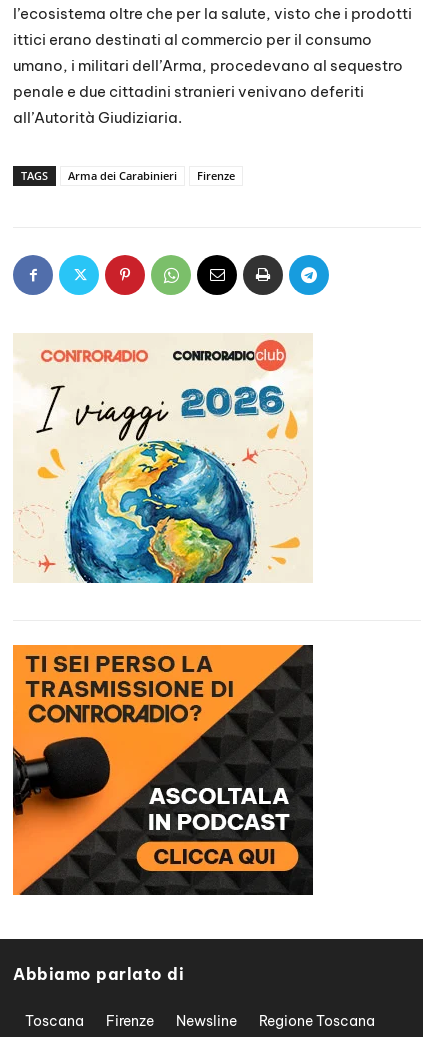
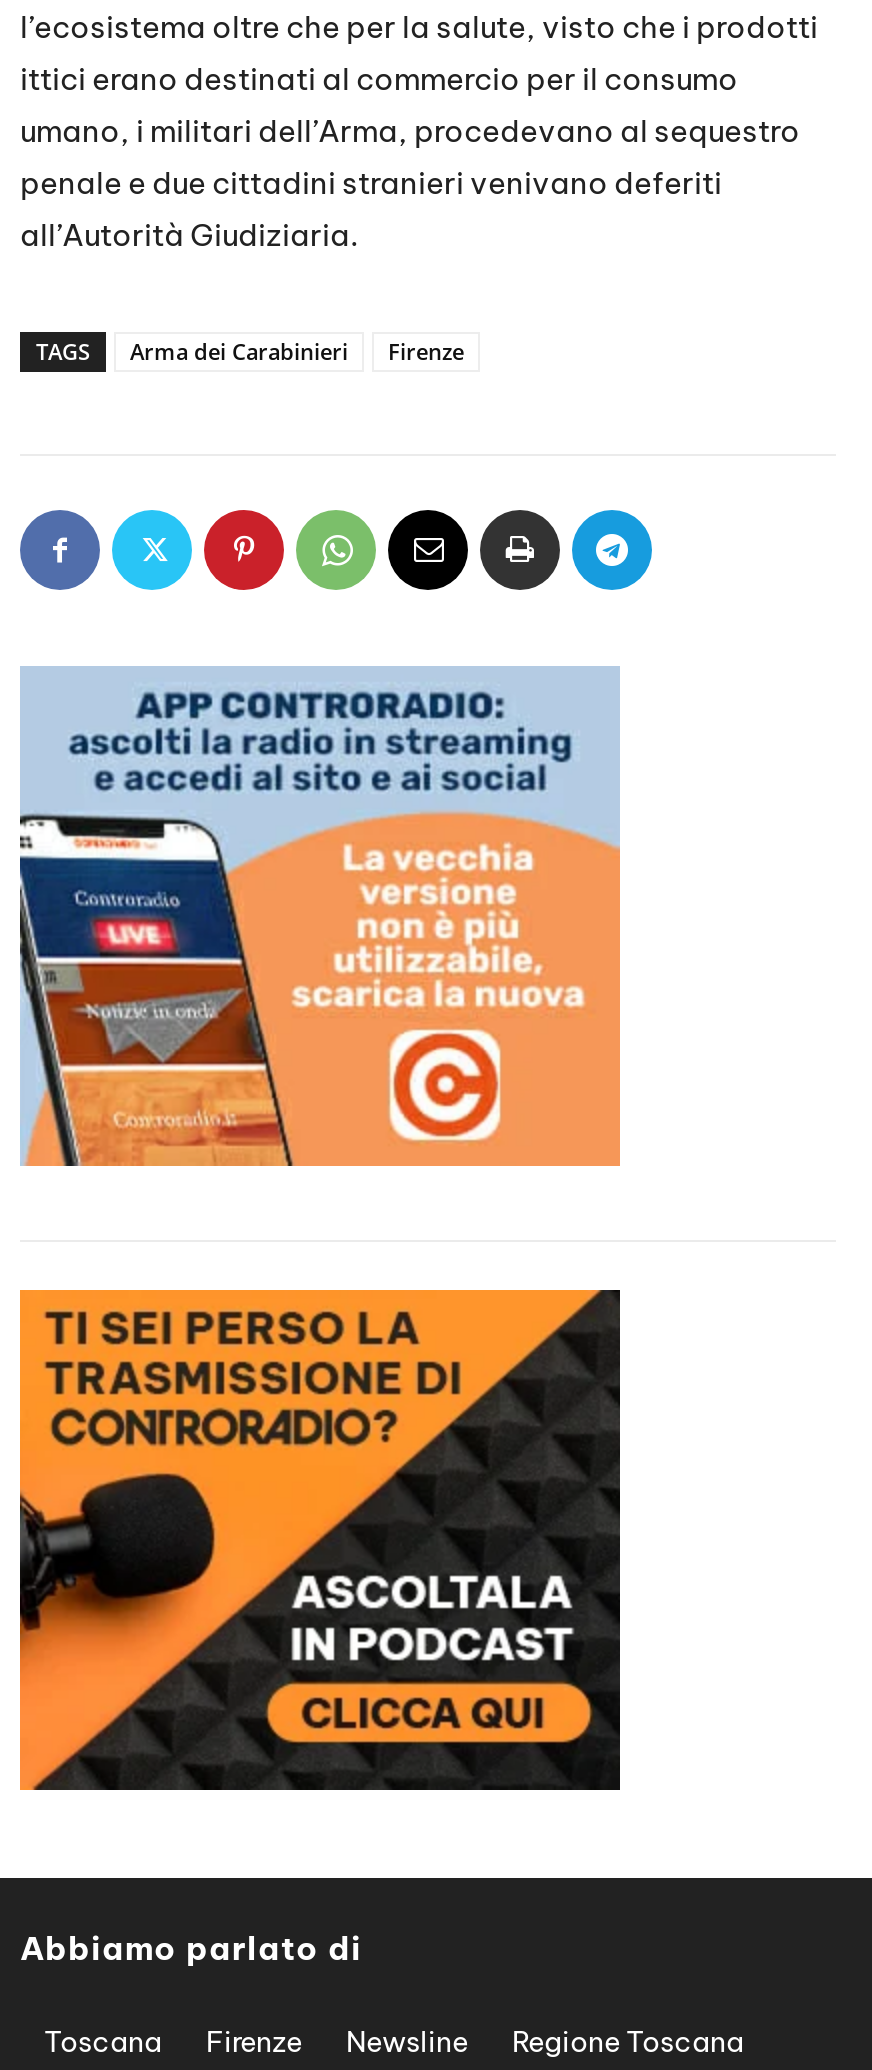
- [image]
+ [image]
